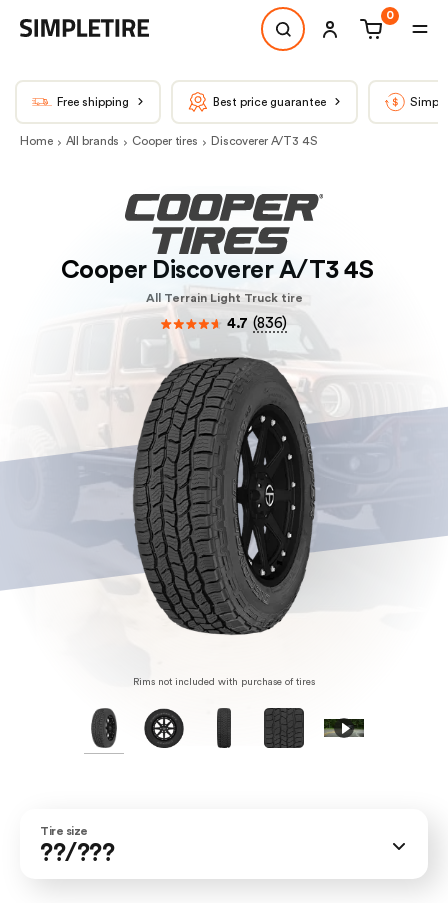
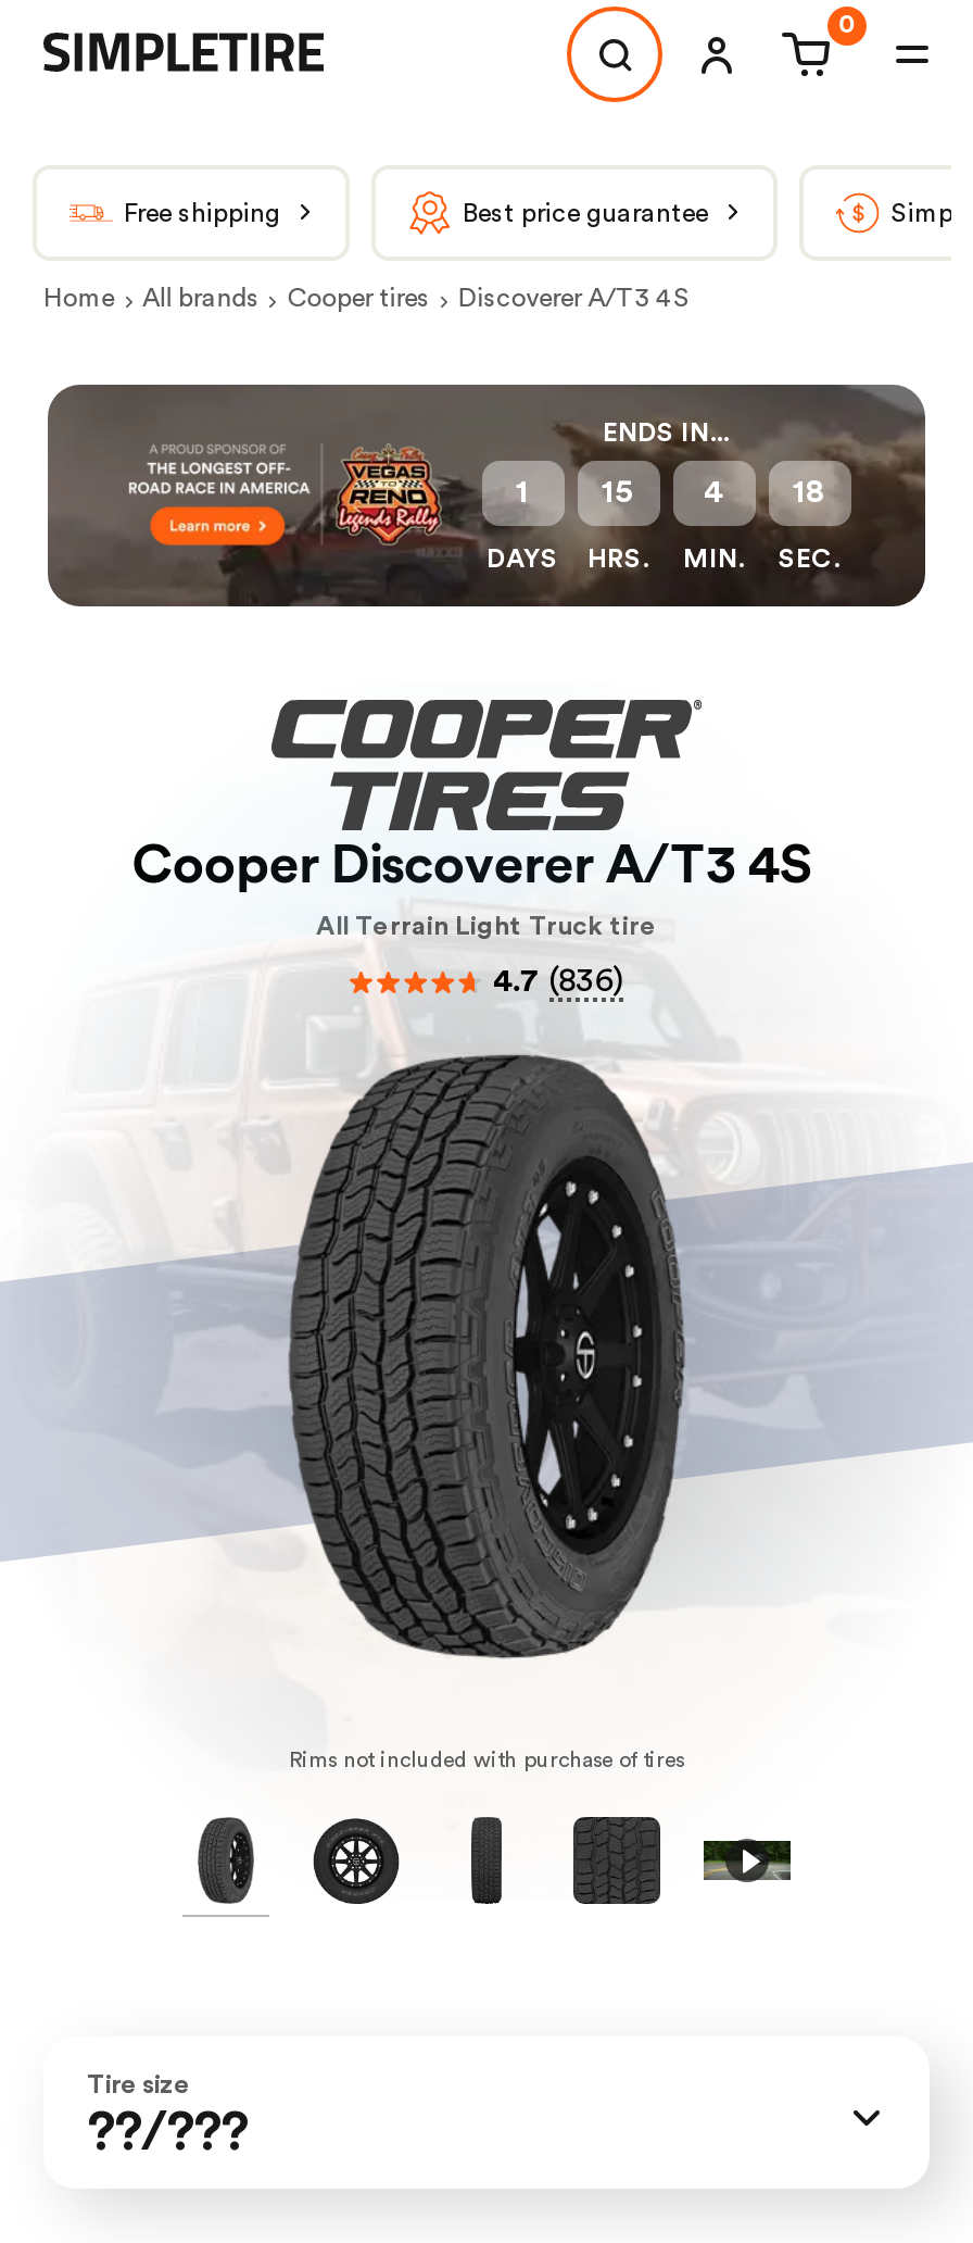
+ [image]
+ ENDS IN...
+ 1
+ DAYS

+ 15
+ HRS.

+ 4
+ MIN.

+ 18
+ SEC.
